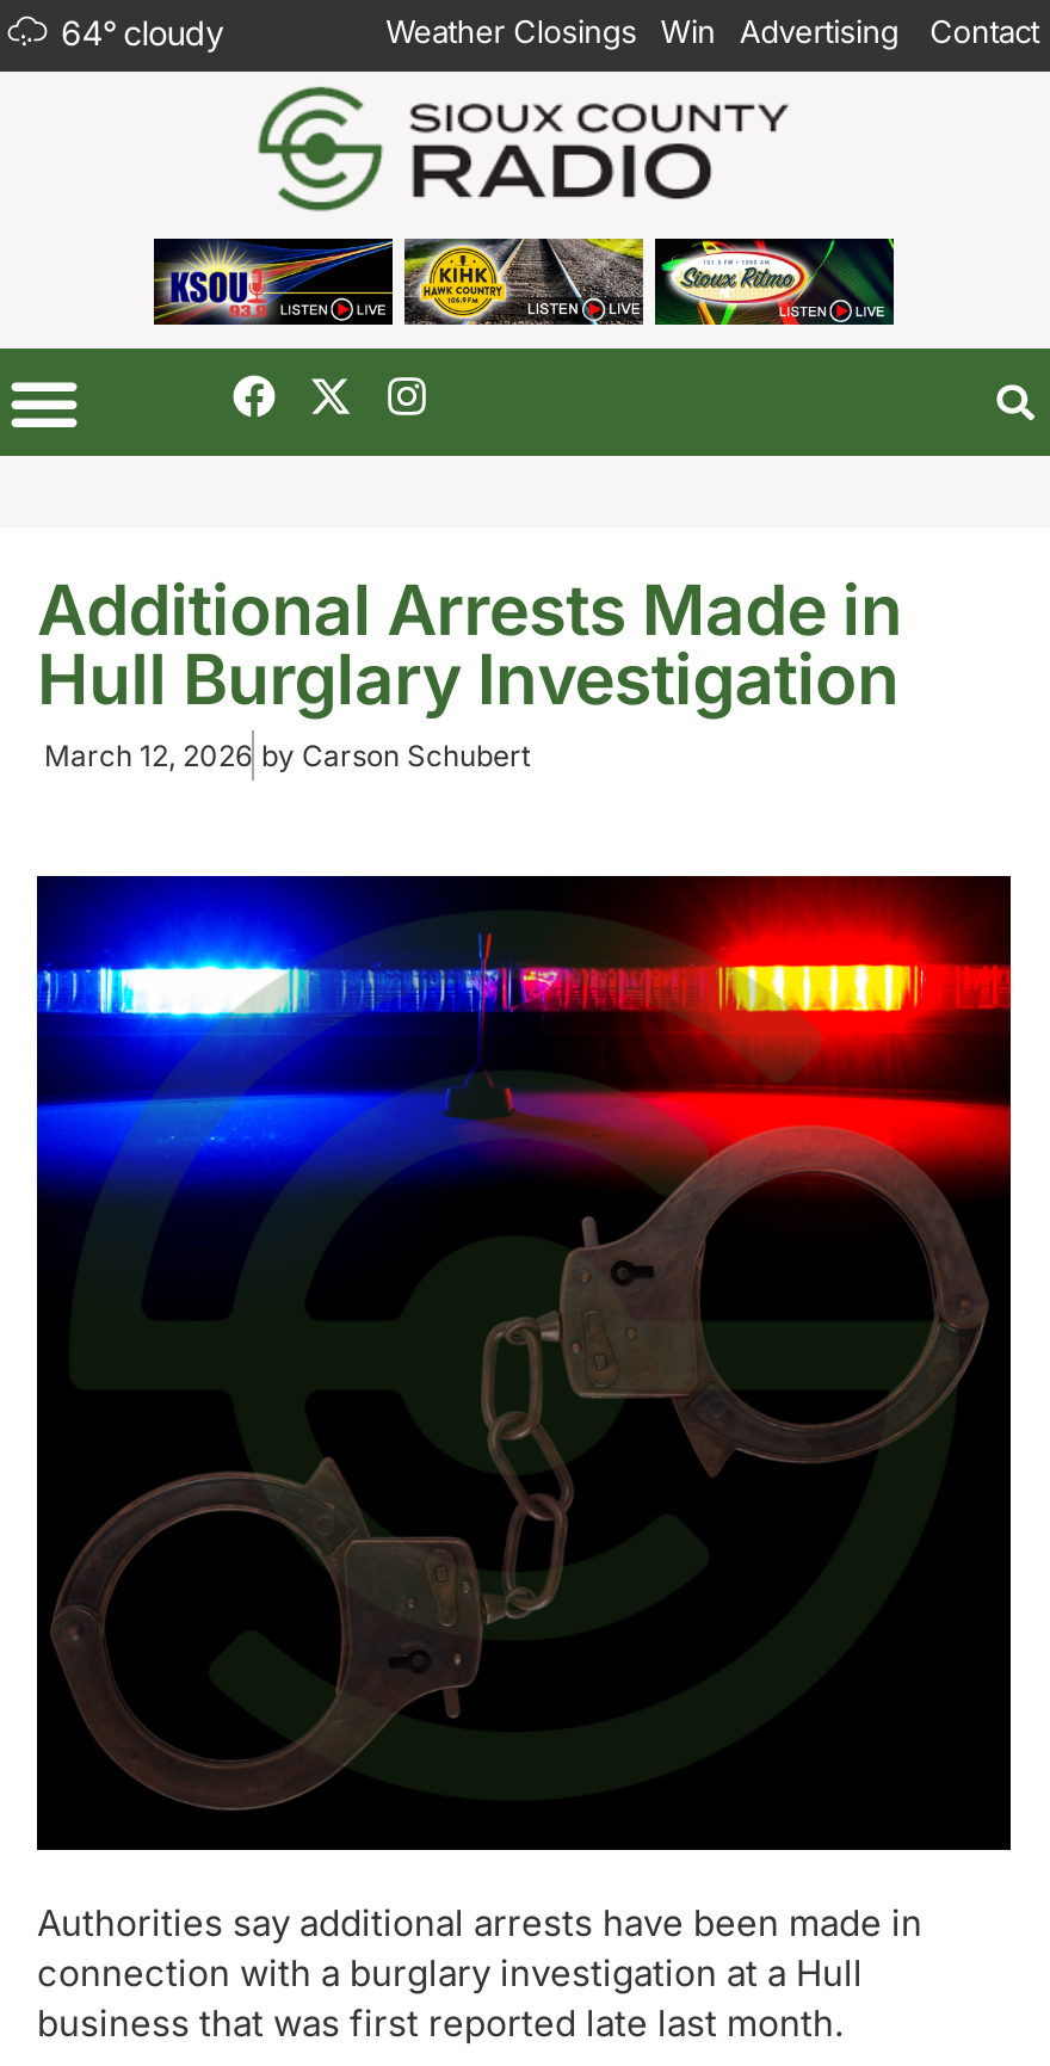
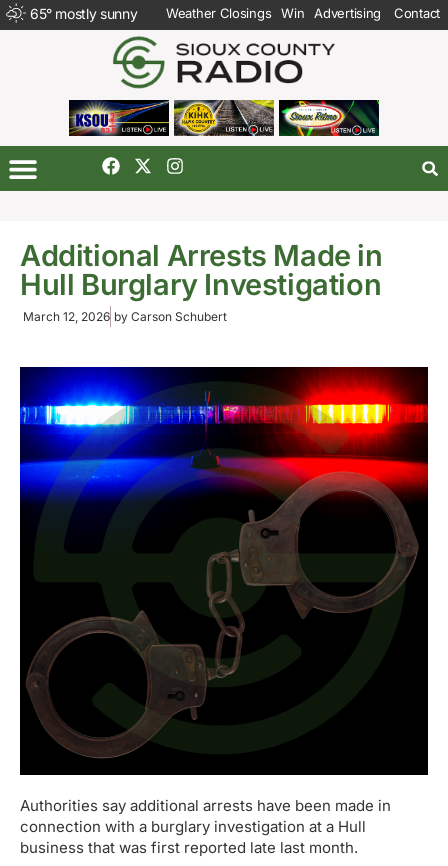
- 64° cloudy
+ 65° mostly sunny
